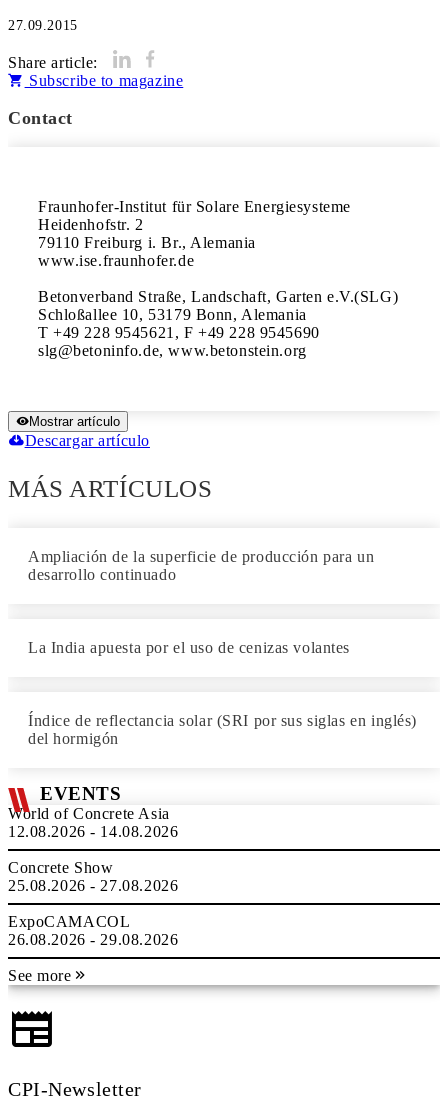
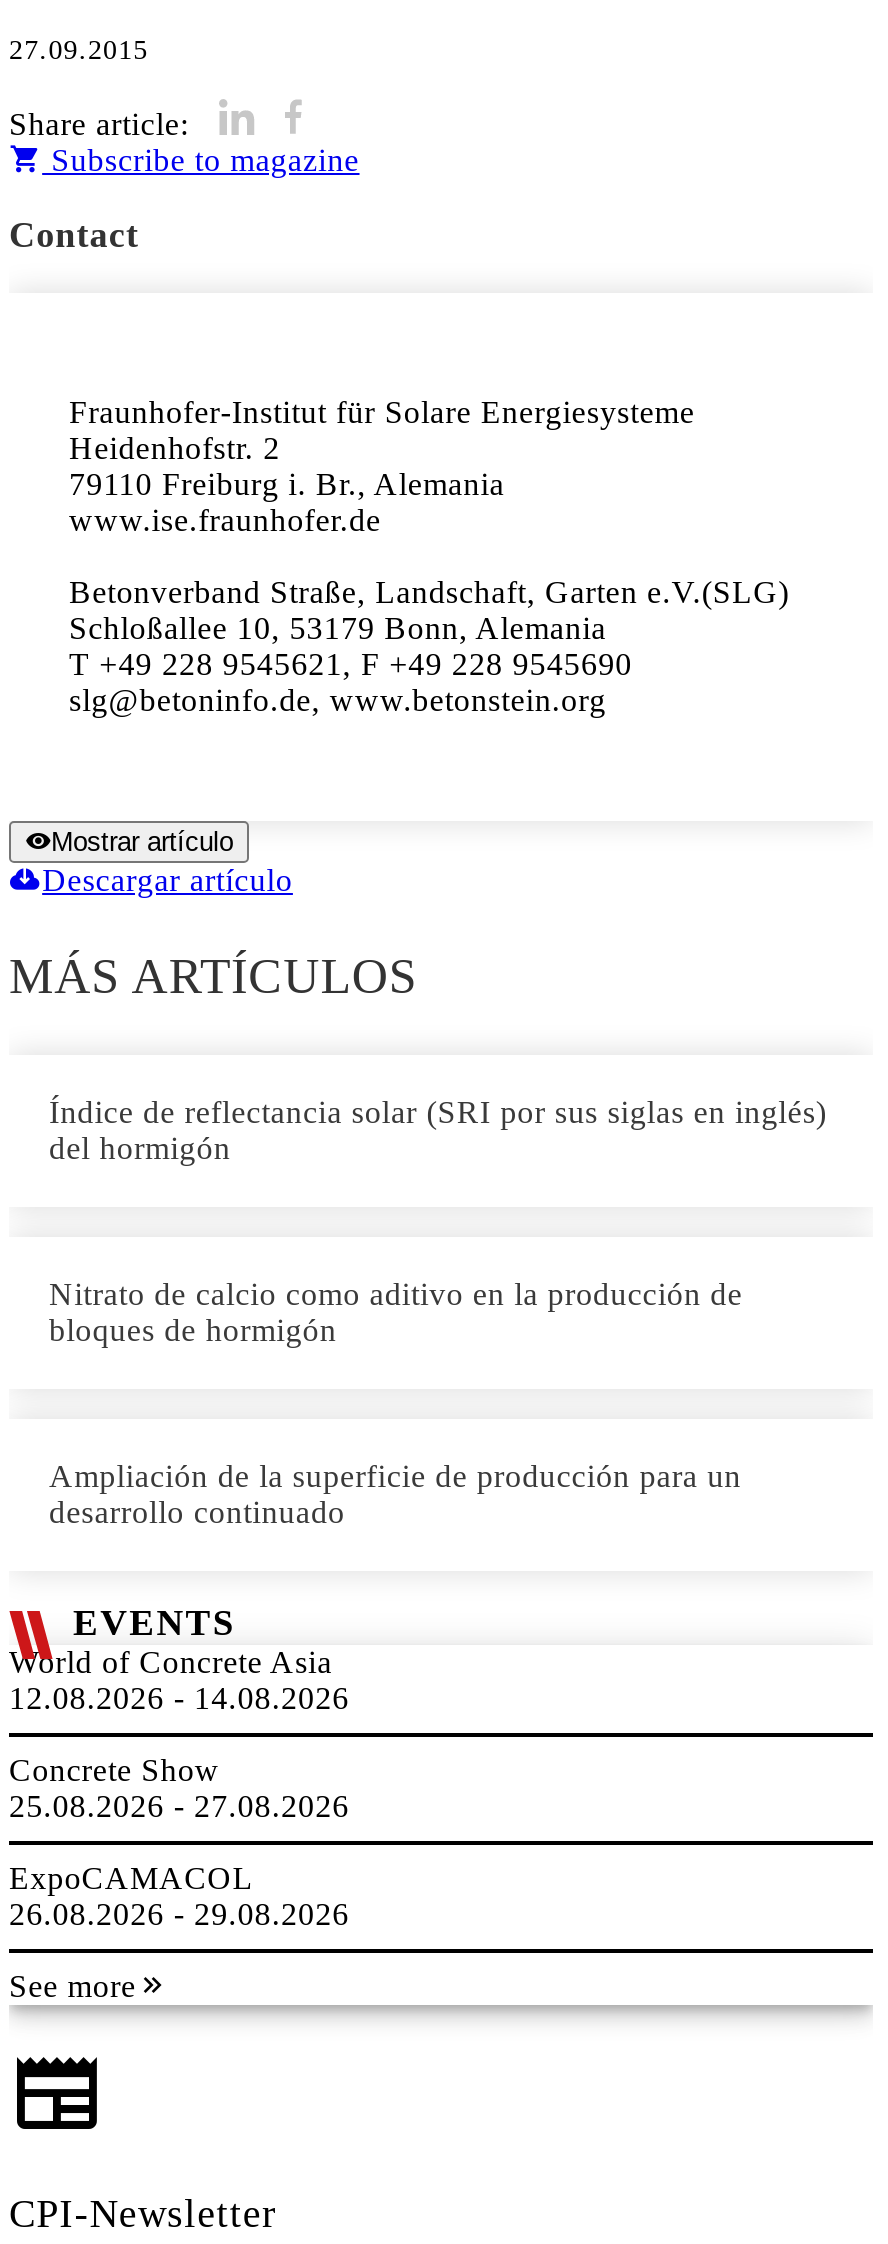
+ Nitrato de calcio como aditivo en la producción de
+ bloques de hormigón

moved down: Ampliación de la superficie de producción para un | desarrollo continuado

- La India apuesta por el uso de cenizas volantes

moved up: Índice de reflectancia solar (SRI por sus siglas en inglés) | del hormigón
